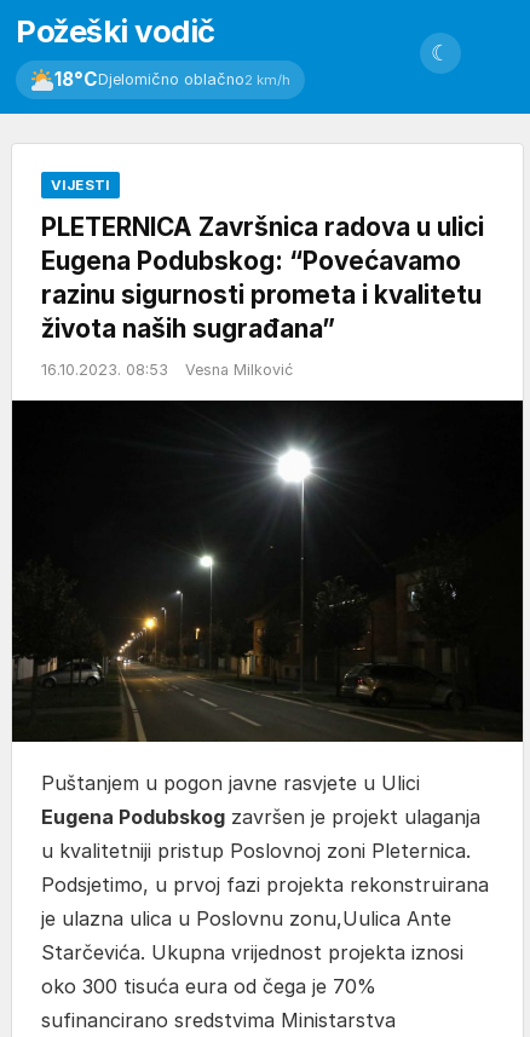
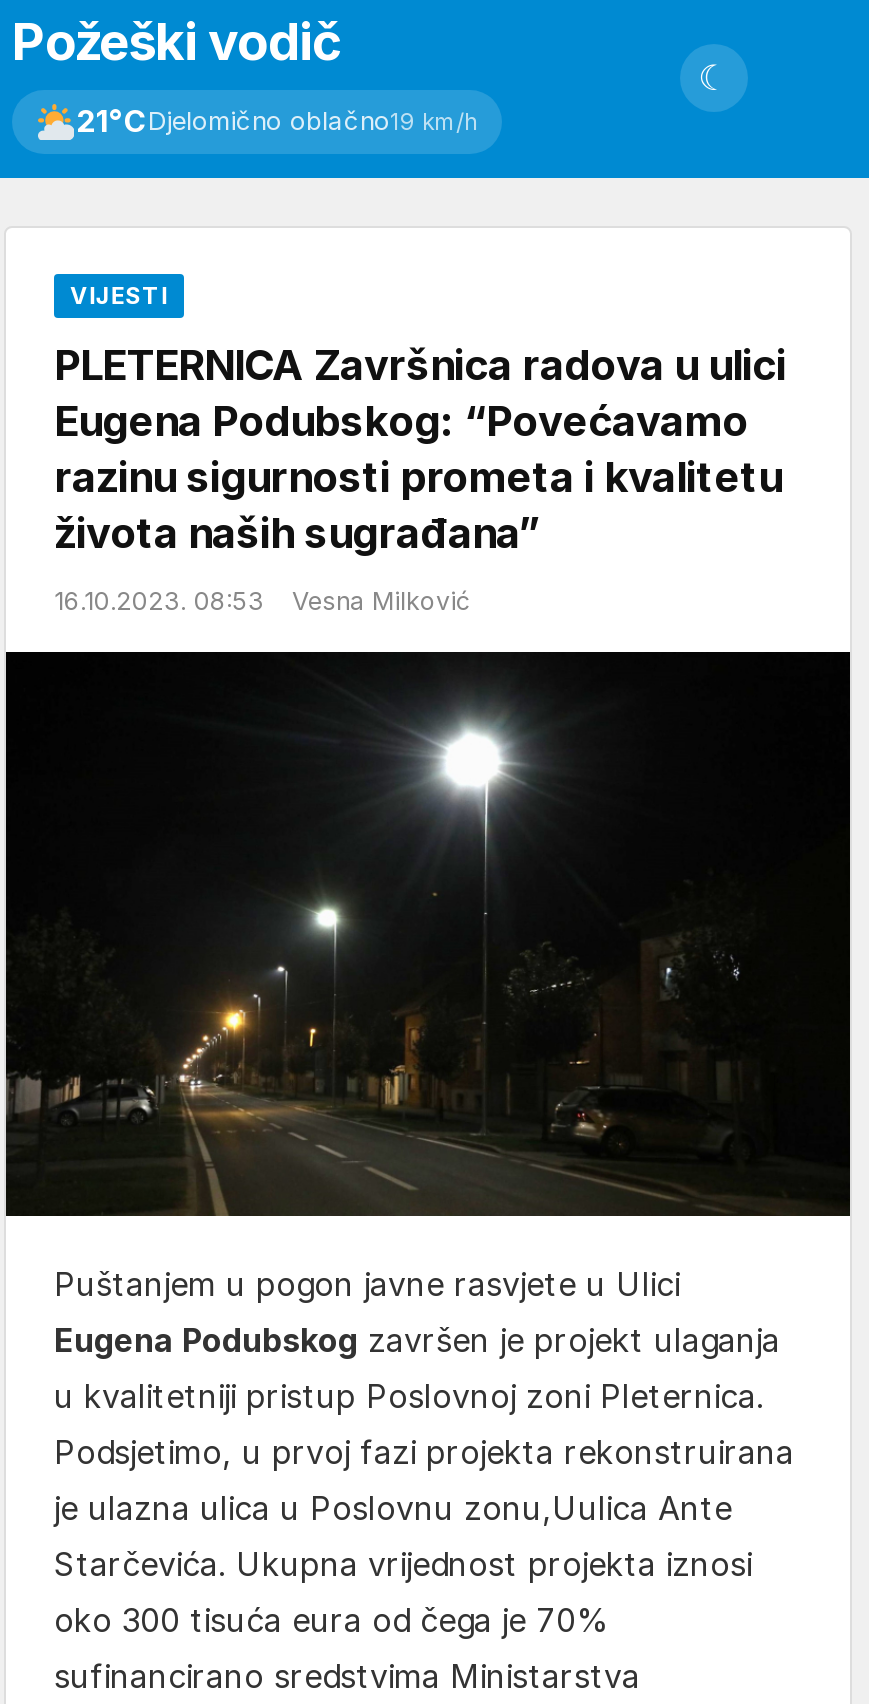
- 18°CDjelomično oblačno2 km/h
+ 21°CDjelomično oblačno19 km/h
